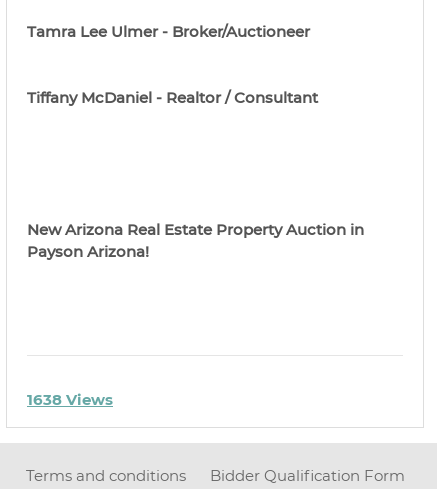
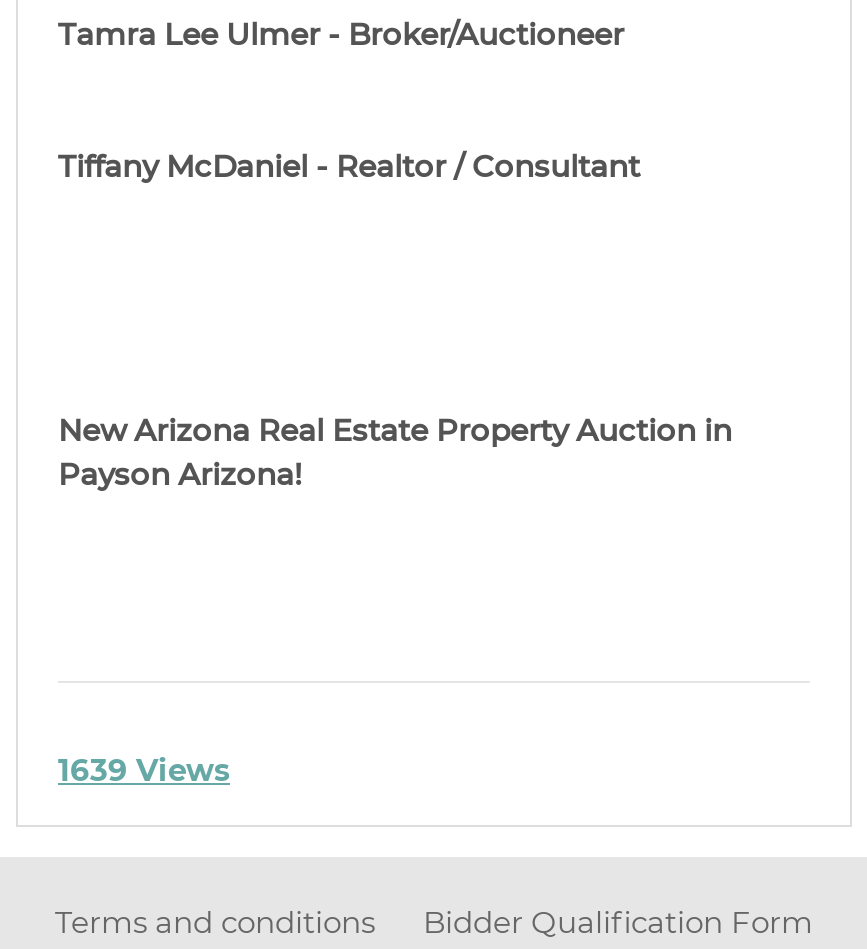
- 1638 Views
+ 1639 Views
